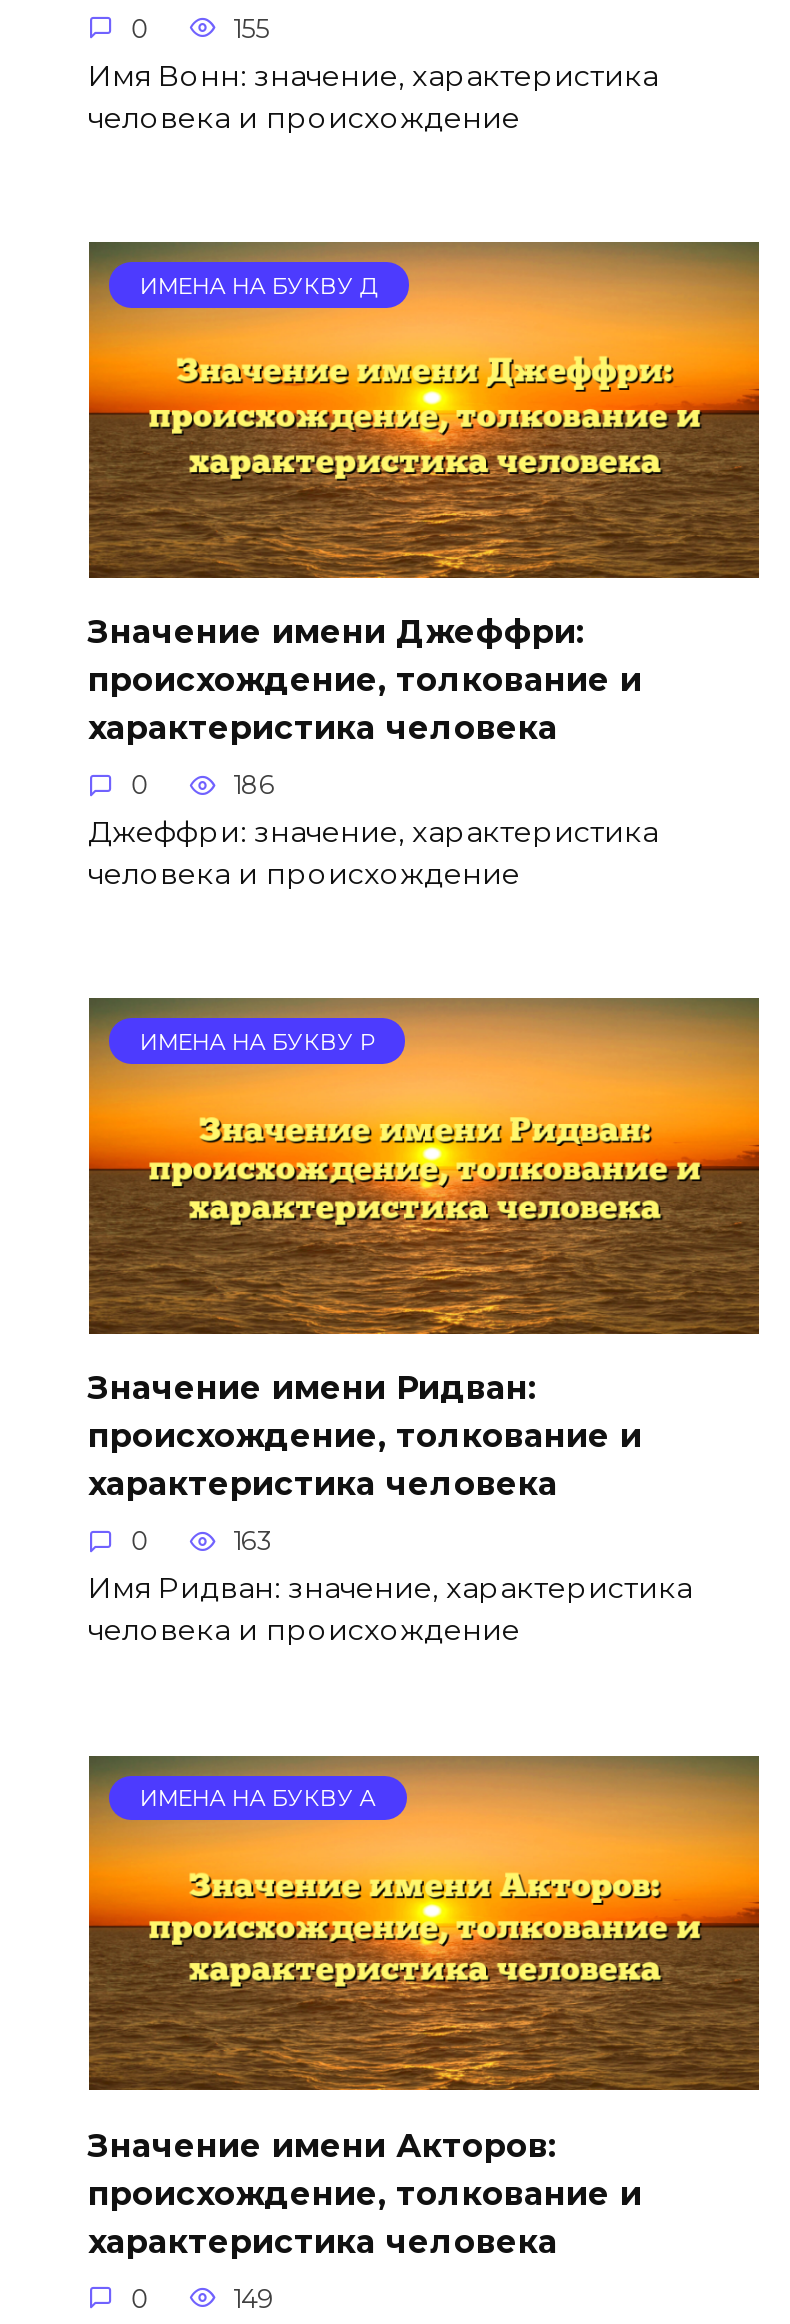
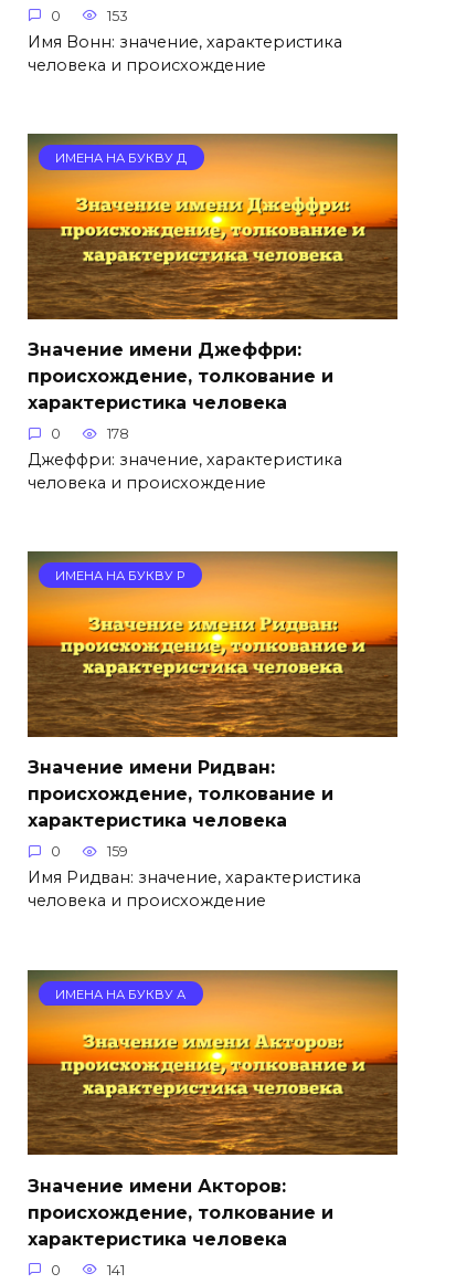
- 155
+ 153

- 186
+ 178

- 163
+ 159

- 149
+ 141
